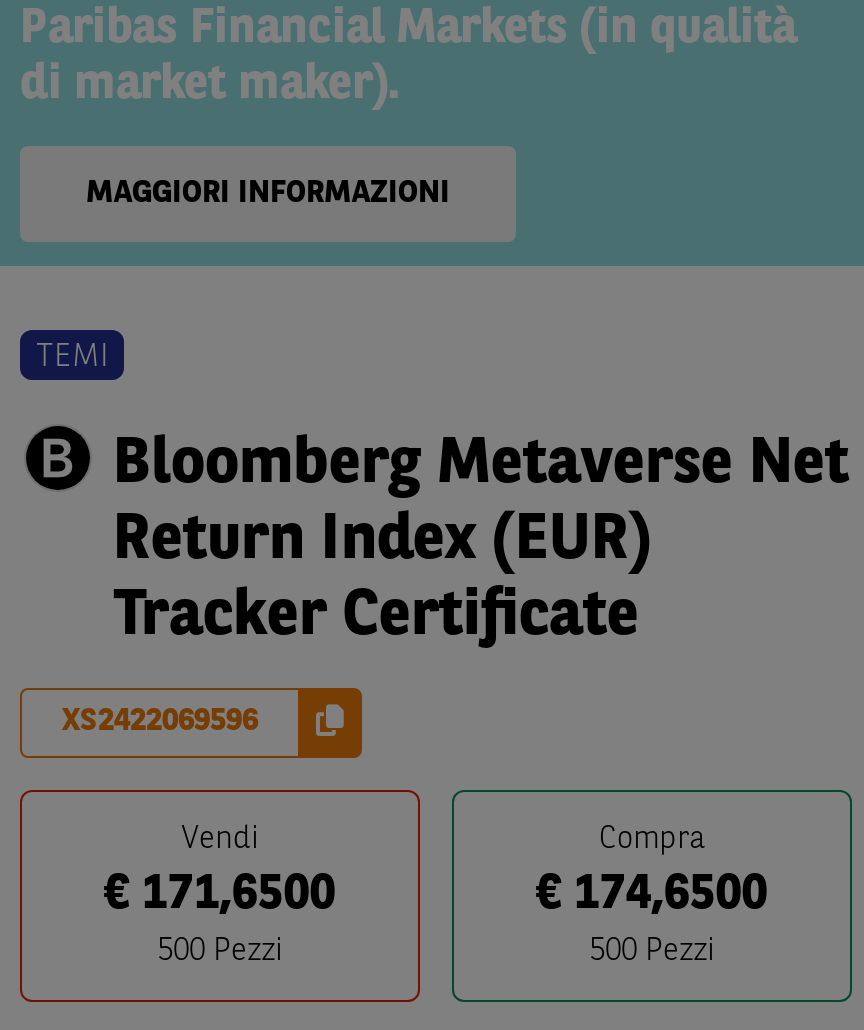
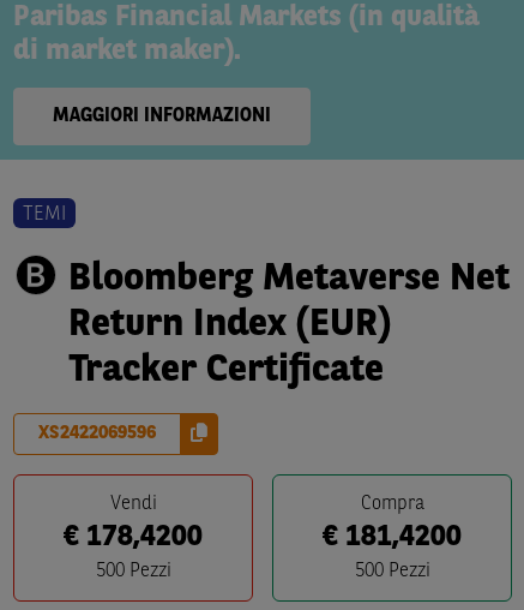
- € 171,6500
+ € 178,4200

- € 174,6500
+ € 181,4200
